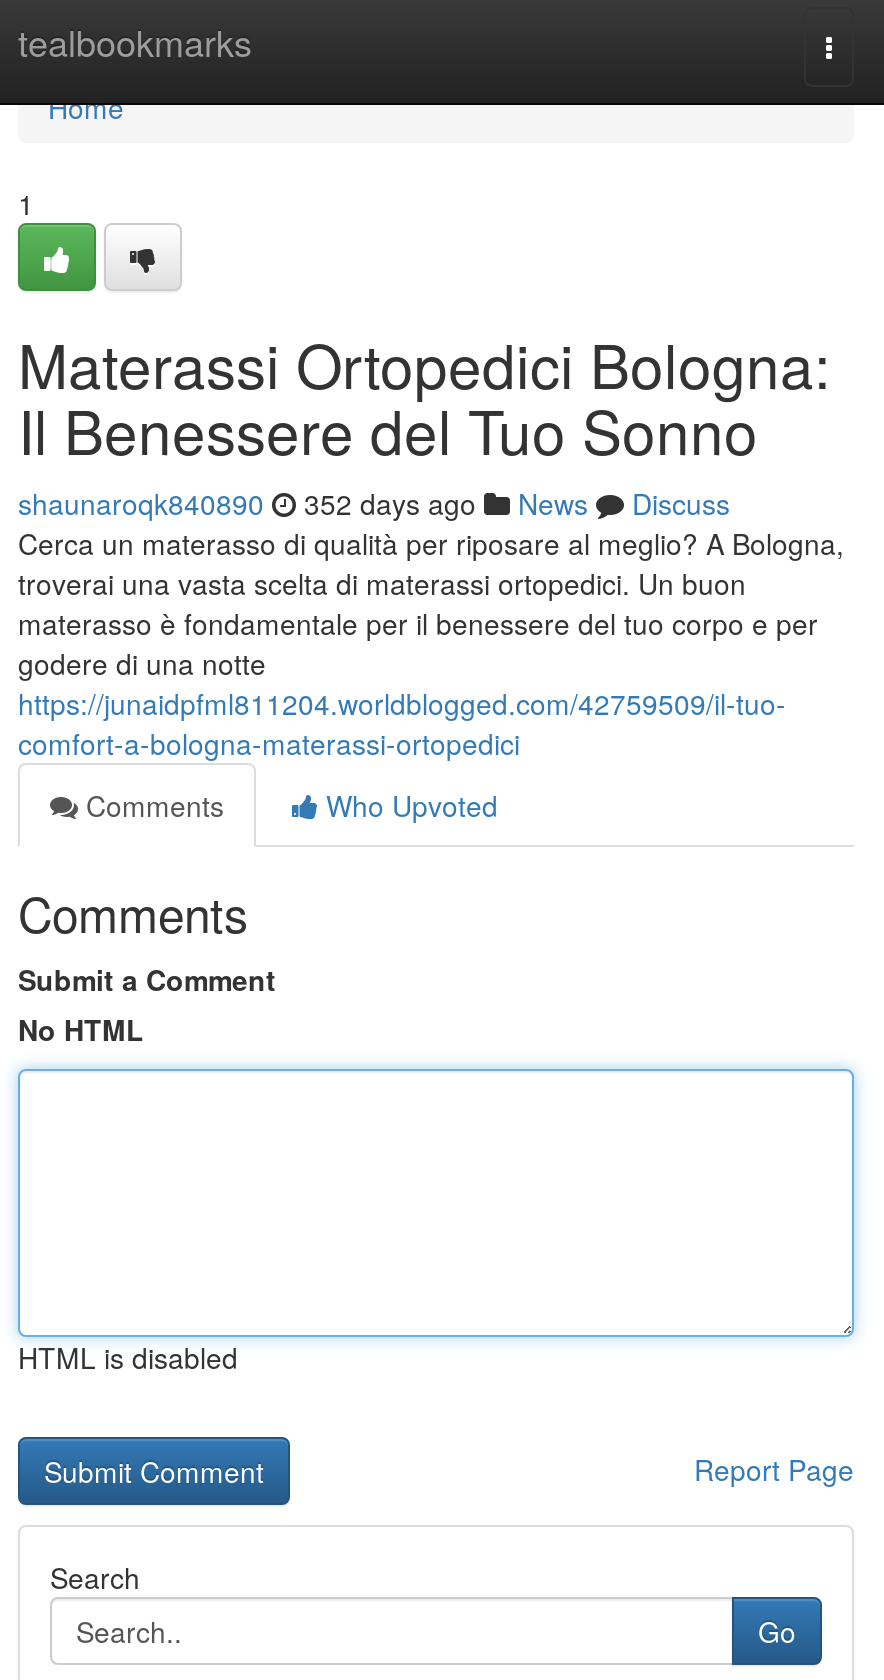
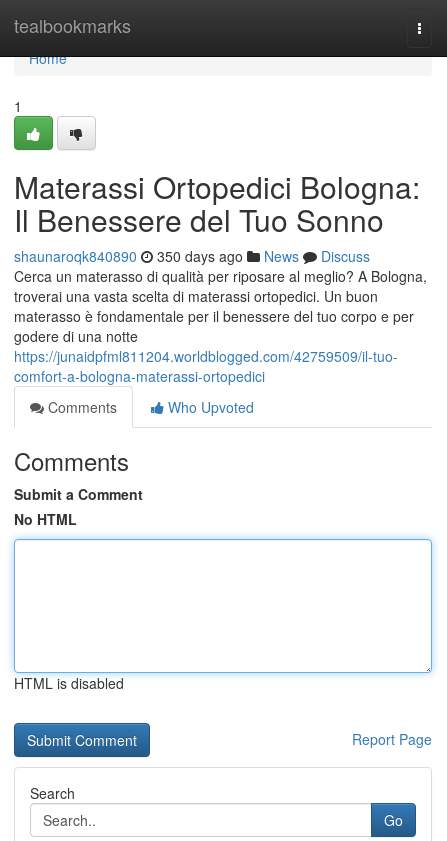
- shaunaroqk840890 352 days ago News Discuss
+ shaunaroqk840890 350 days ago News Discuss
